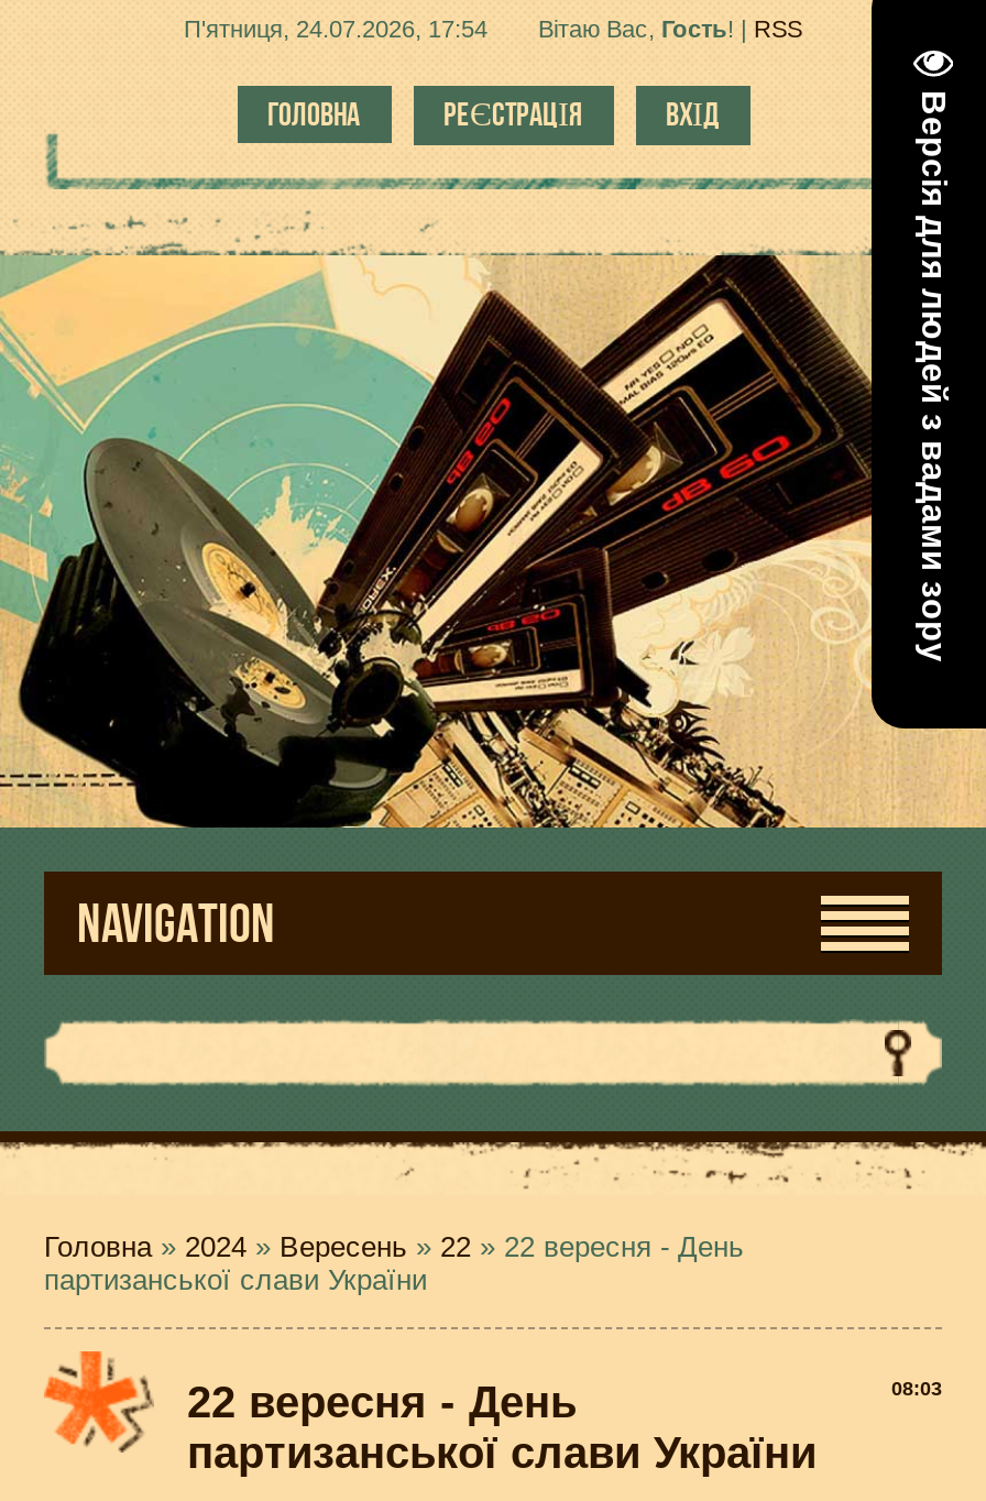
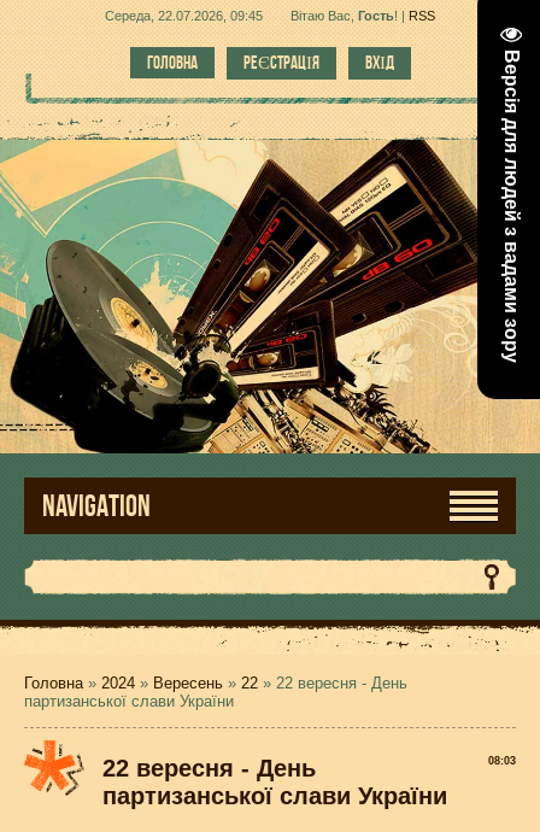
- П'ятниця, 24.07.2026, 17:54
+ Середа, 22.07.2026, 09:45
